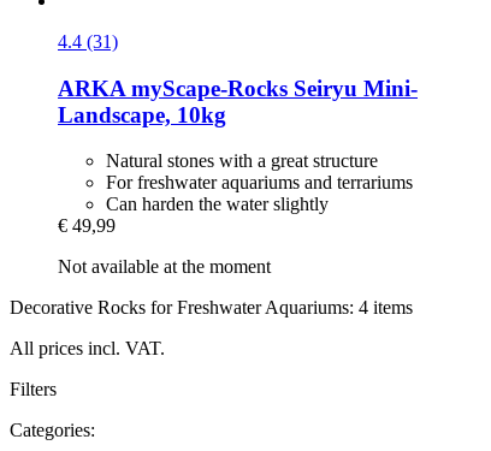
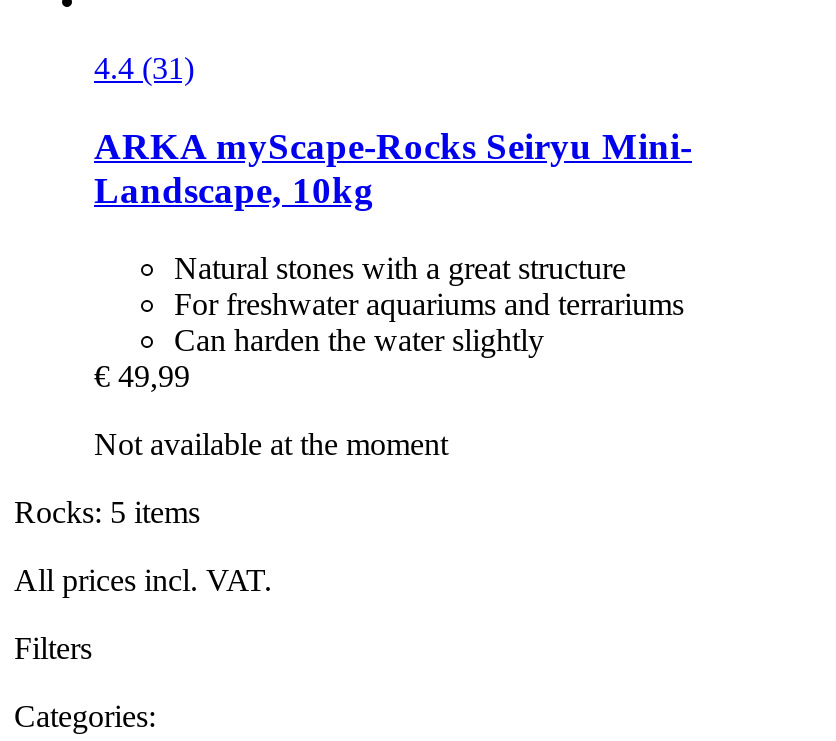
- Decorative Rocks for Freshwater Aquariums: 4 items
+ Rocks: 5 items
